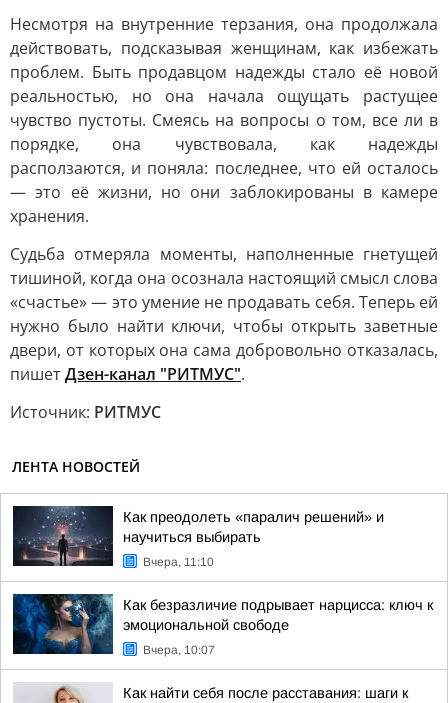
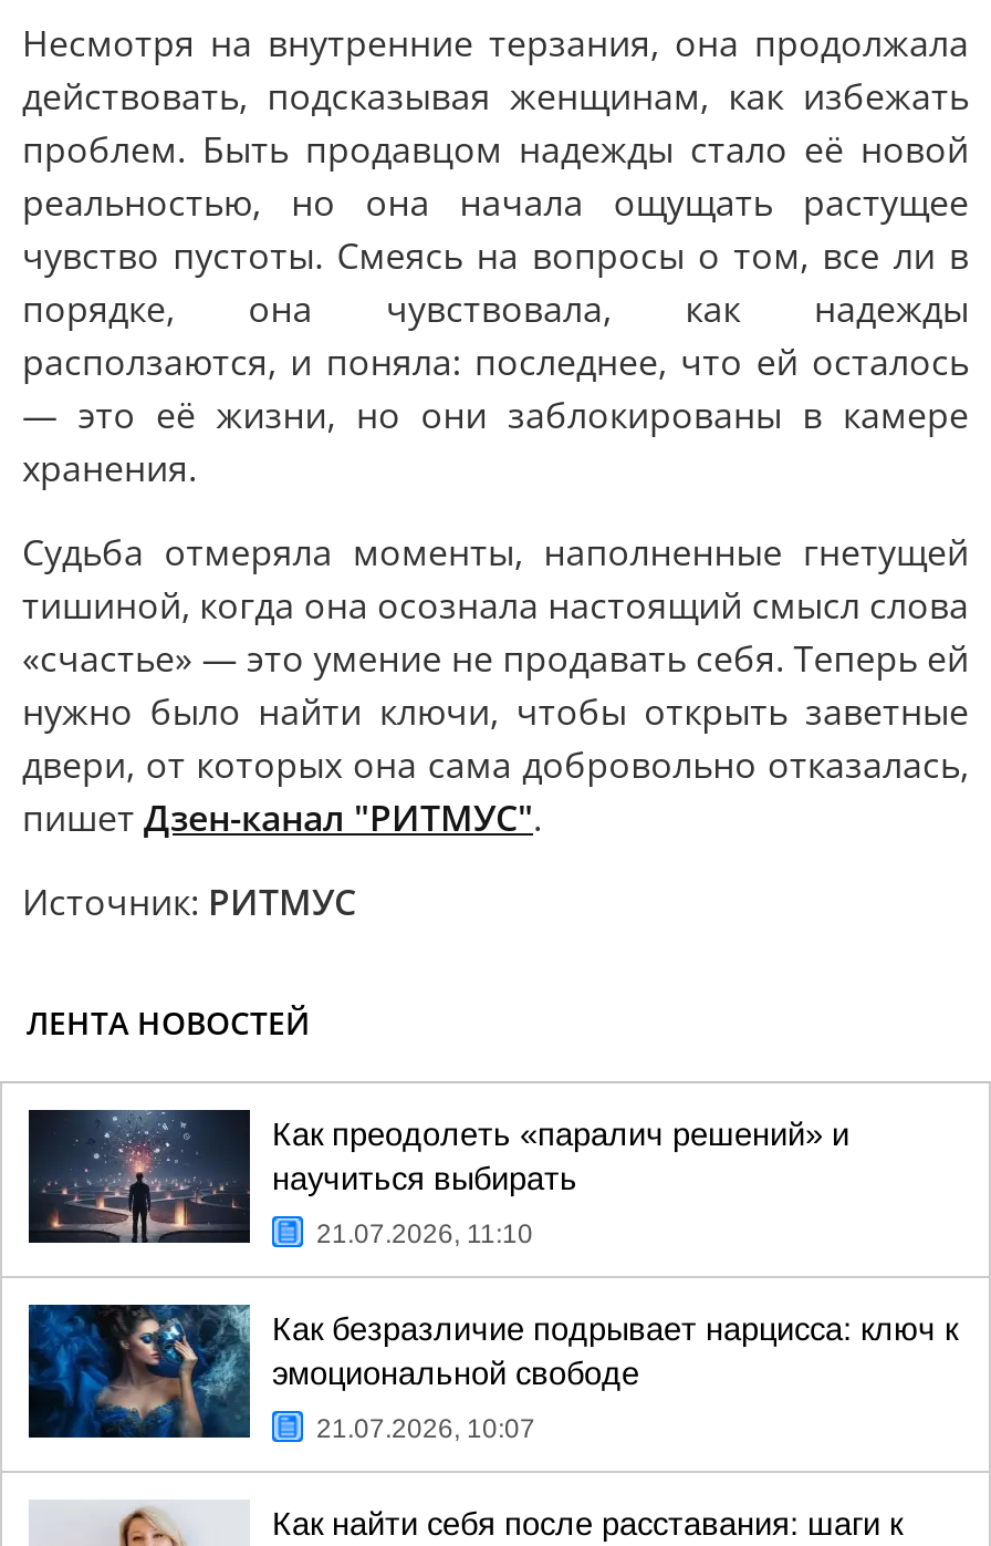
- Вчера, 11:10
+ 21.07.2026, 11:10

- Вчера, 10:07
+ 21.07.2026, 10:07
